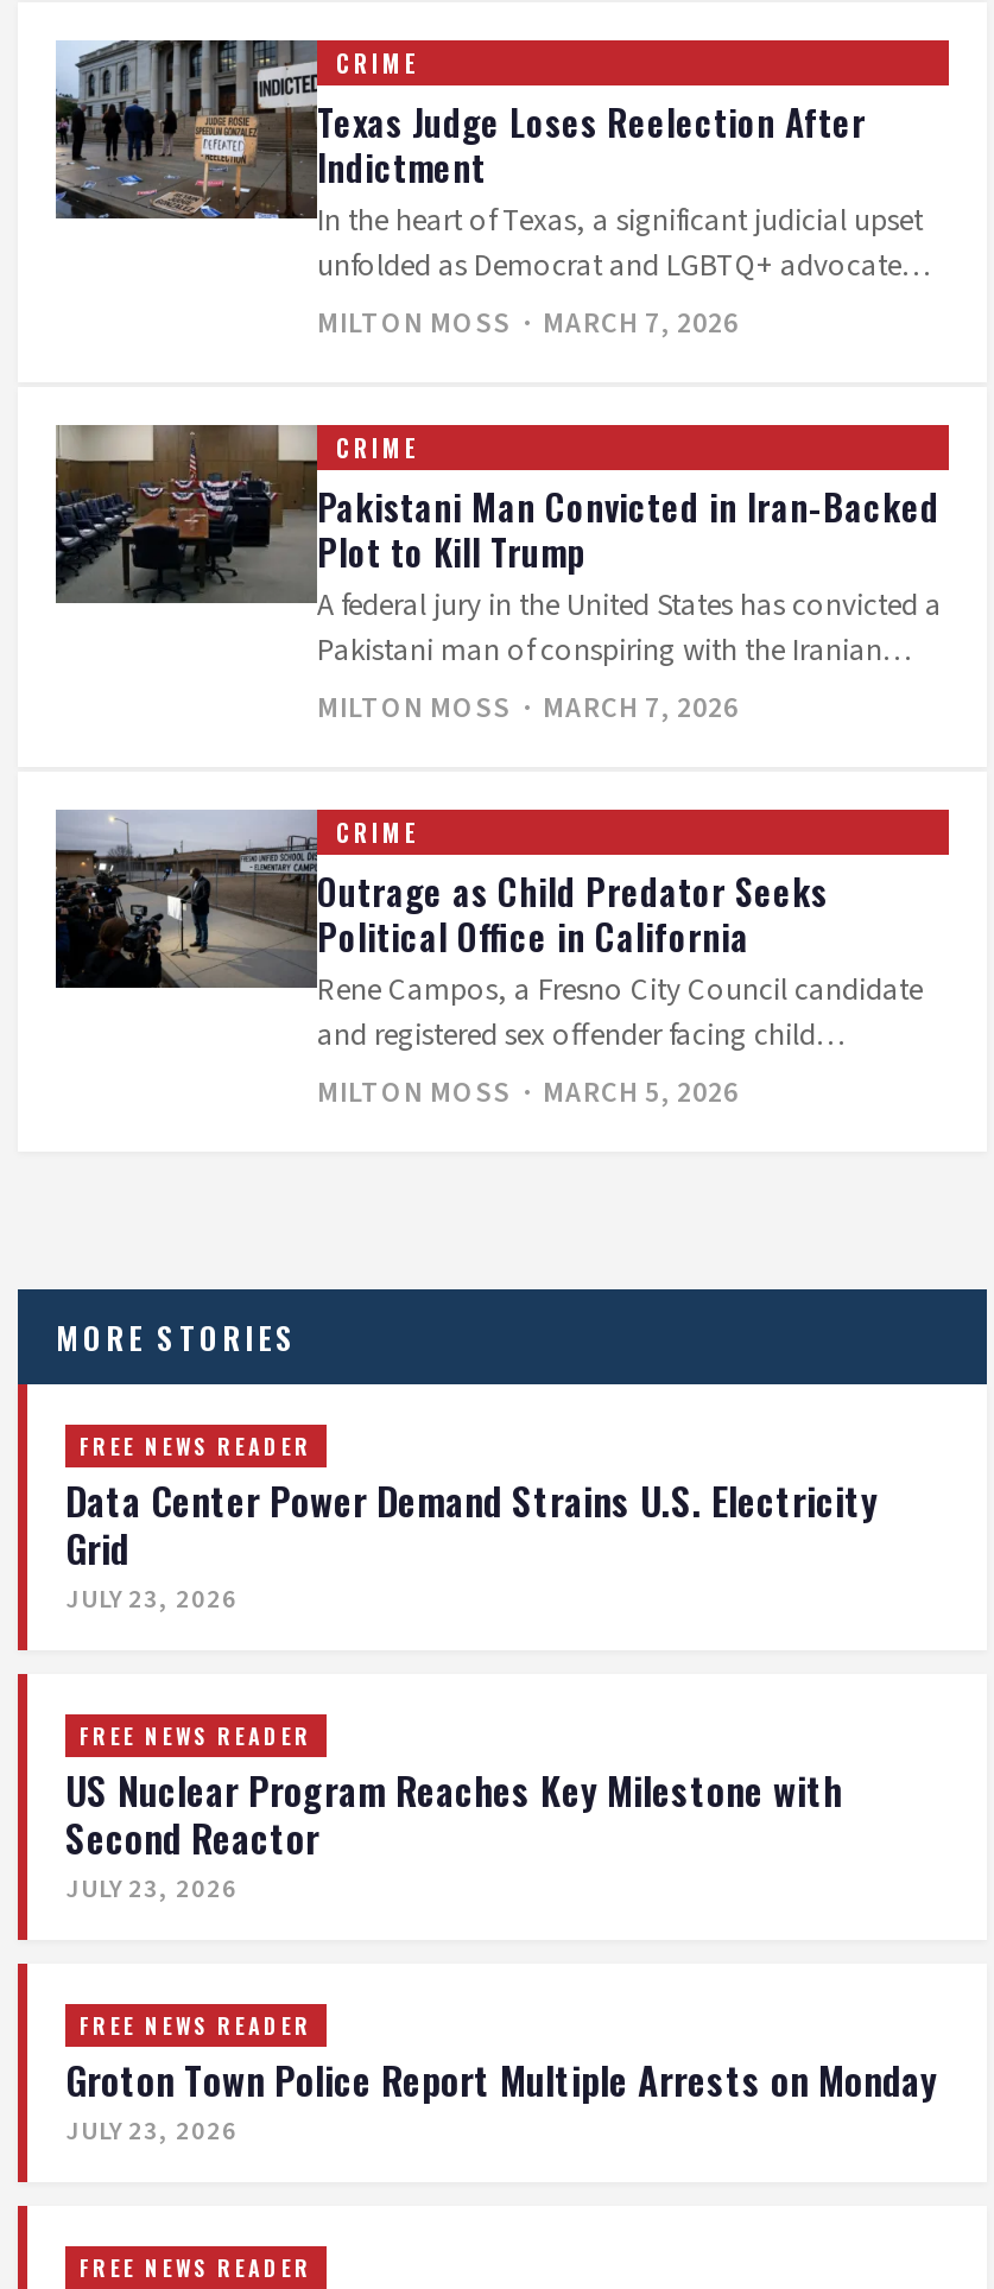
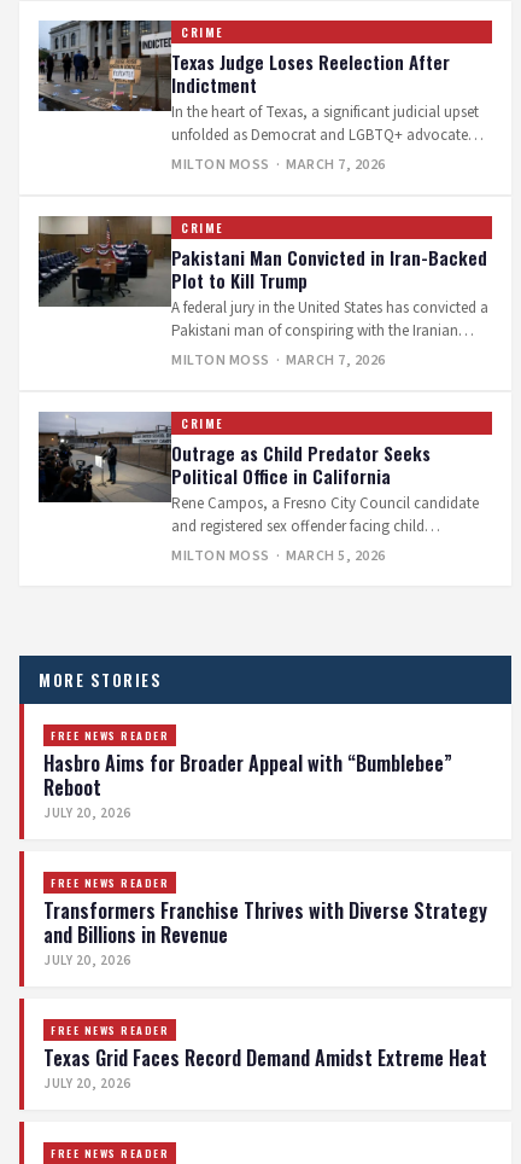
- Data Center Power Demand Strains U.S. Electricity
- Grid
- JULY 23, 2026
+ Hasbro Aims for Broader Appeal with “Bumblebee”
+ Reboot
+ JULY 20, 2026

- US Nuclear Program Reaches Key Milestone with
- Second Reactor
- JULY 23, 2026
+ Transformers Franchise Thrives with Diverse Strategy
+ and Billions in Revenue
+ JULY 20, 2026

- Groton Town Police Report Multiple Arrests on Monday
- JULY 23, 2026
+ Texas Grid Faces Record Demand Amidst Extreme Heat
+ JULY 20, 2026
